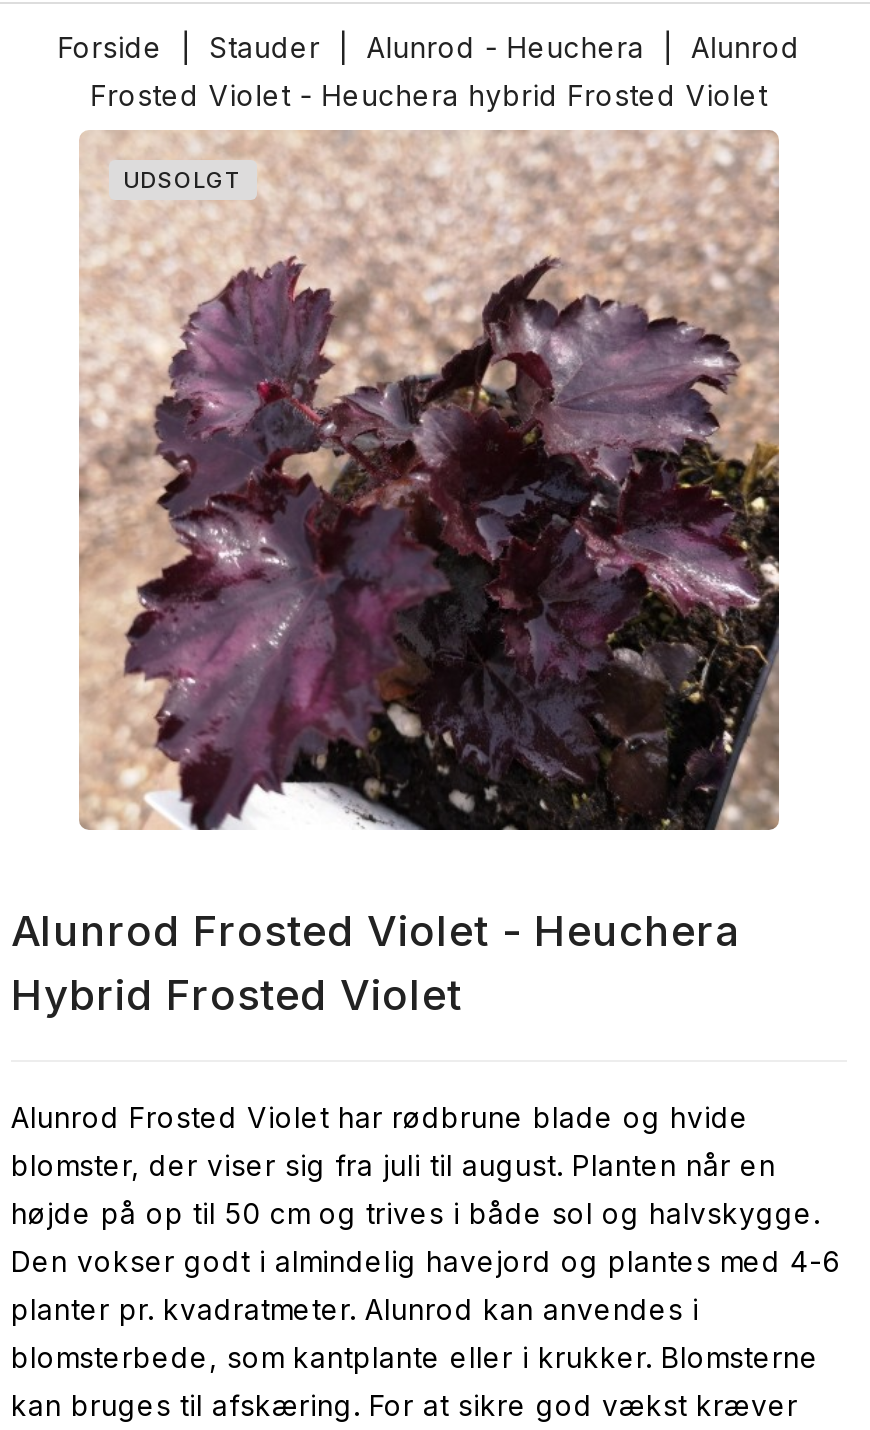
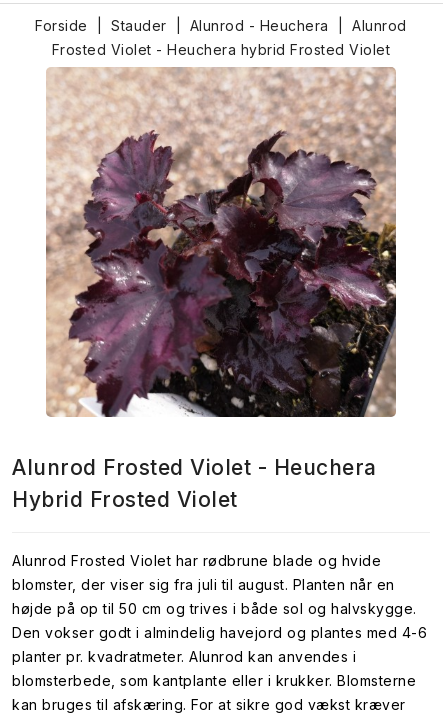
- UDSOLGT
